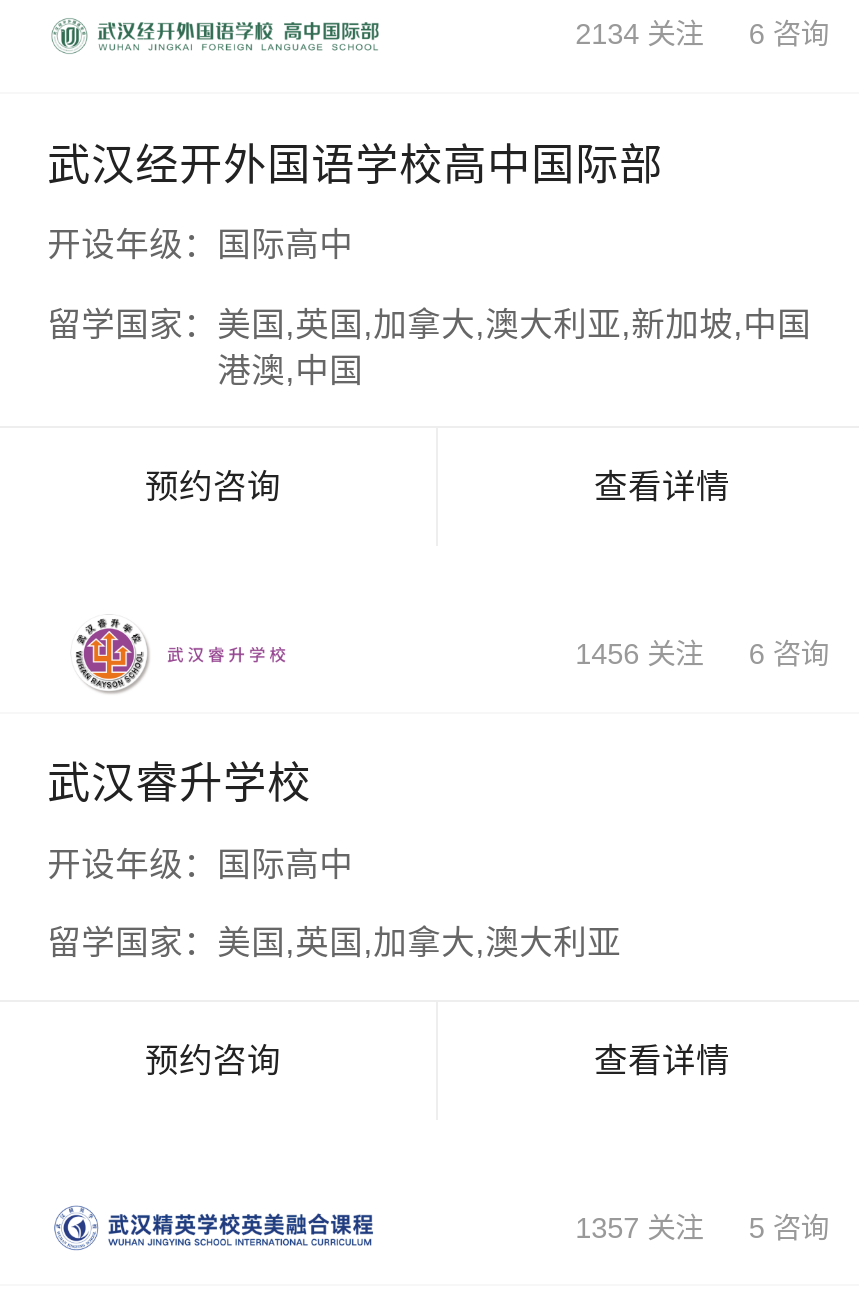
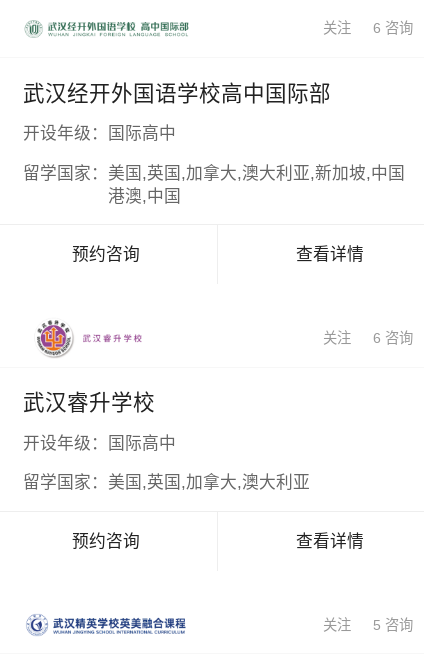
- 2134 关注
+ 关注

- 1456 关注
+ 关注

- 1357 关注
+ 关注
